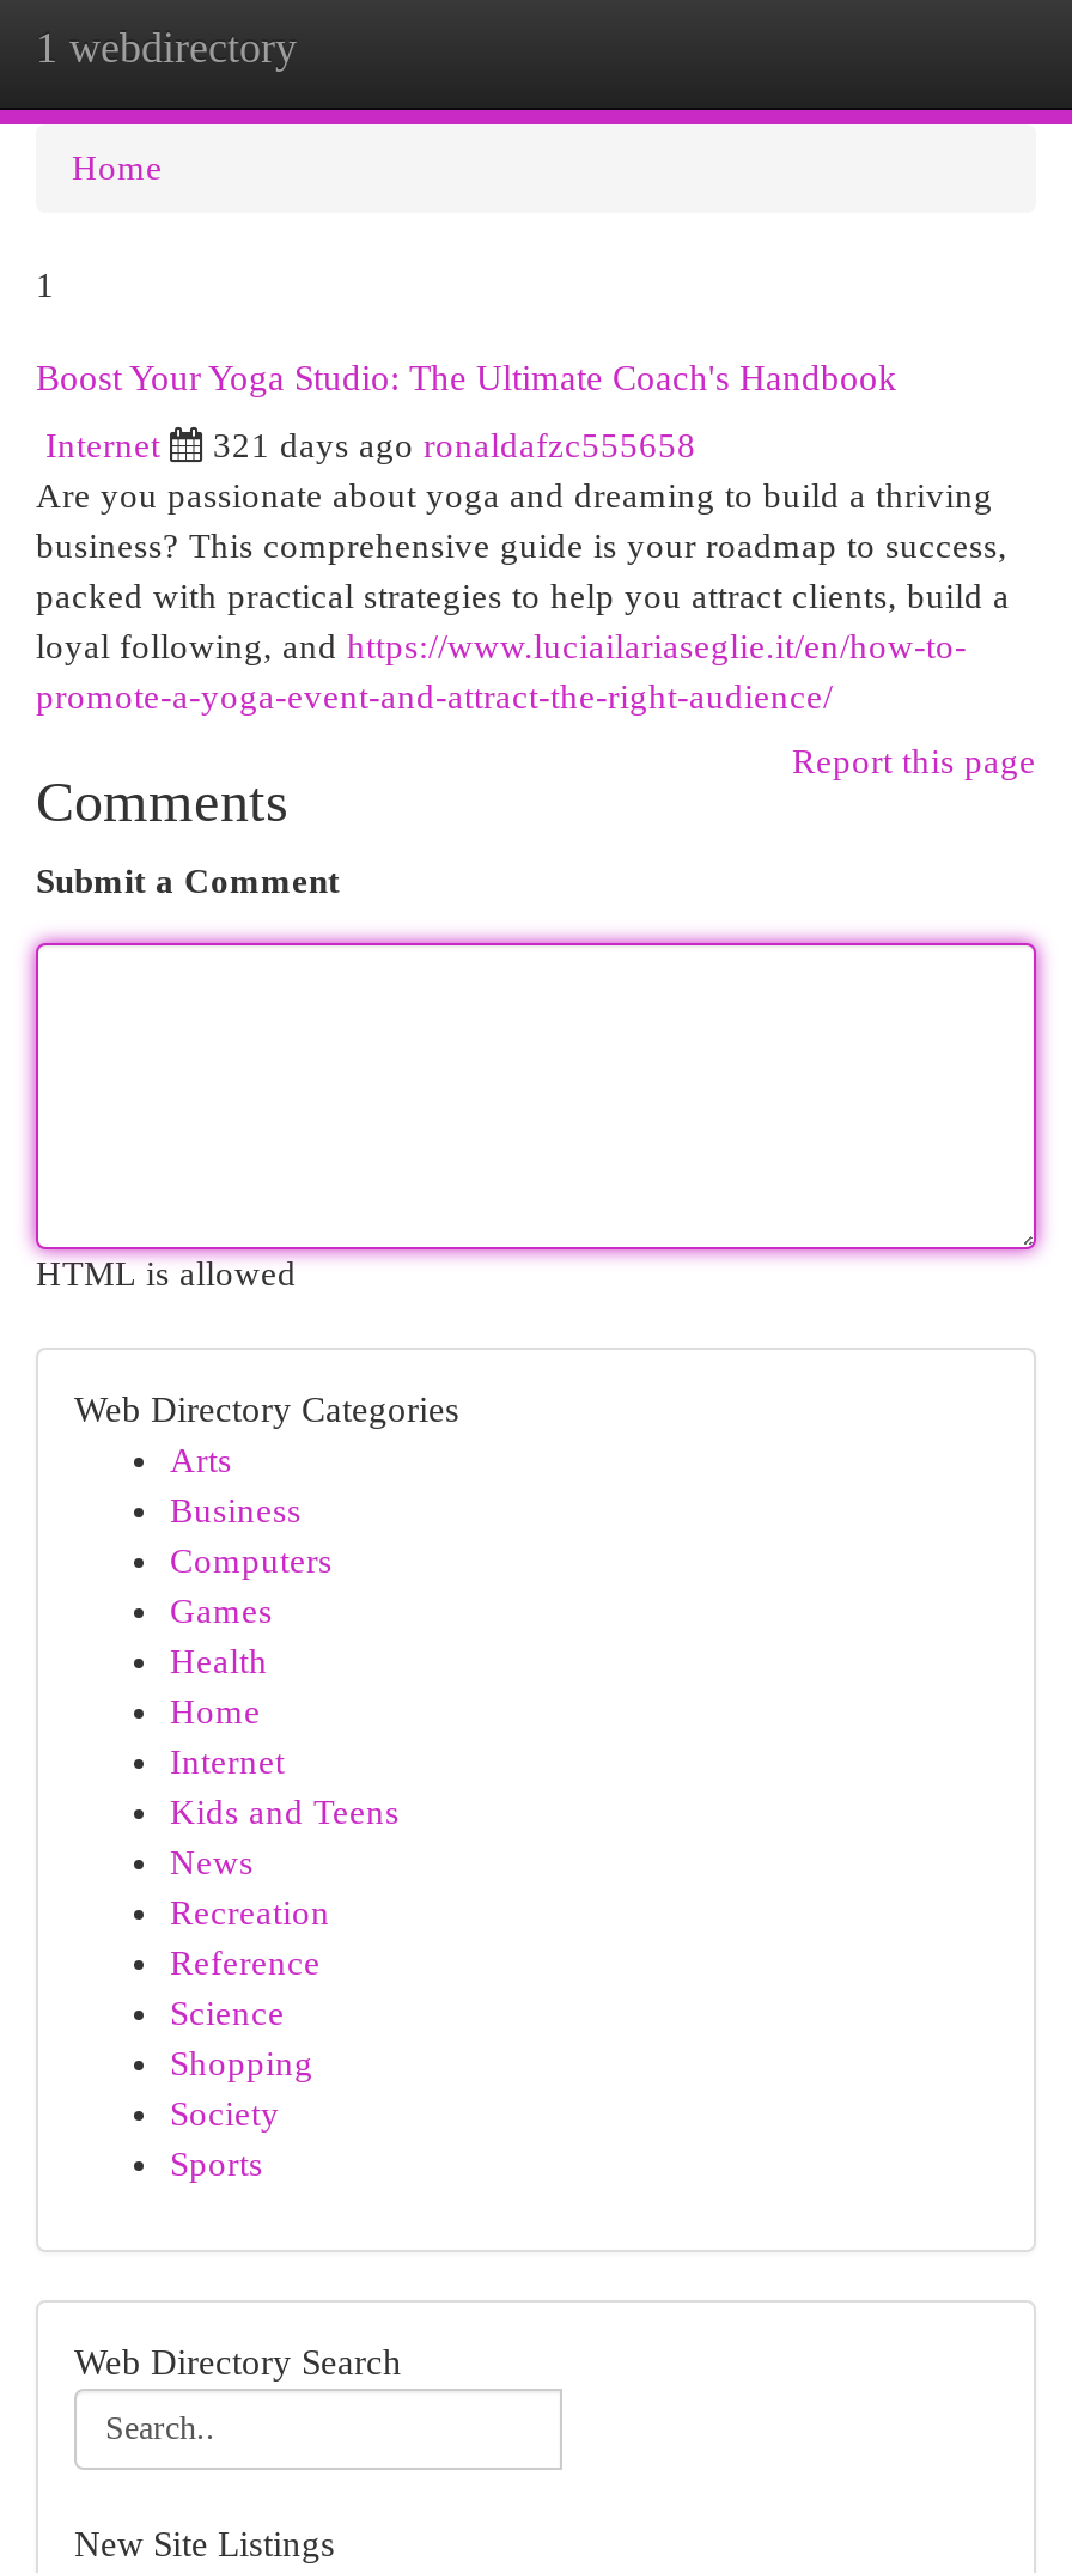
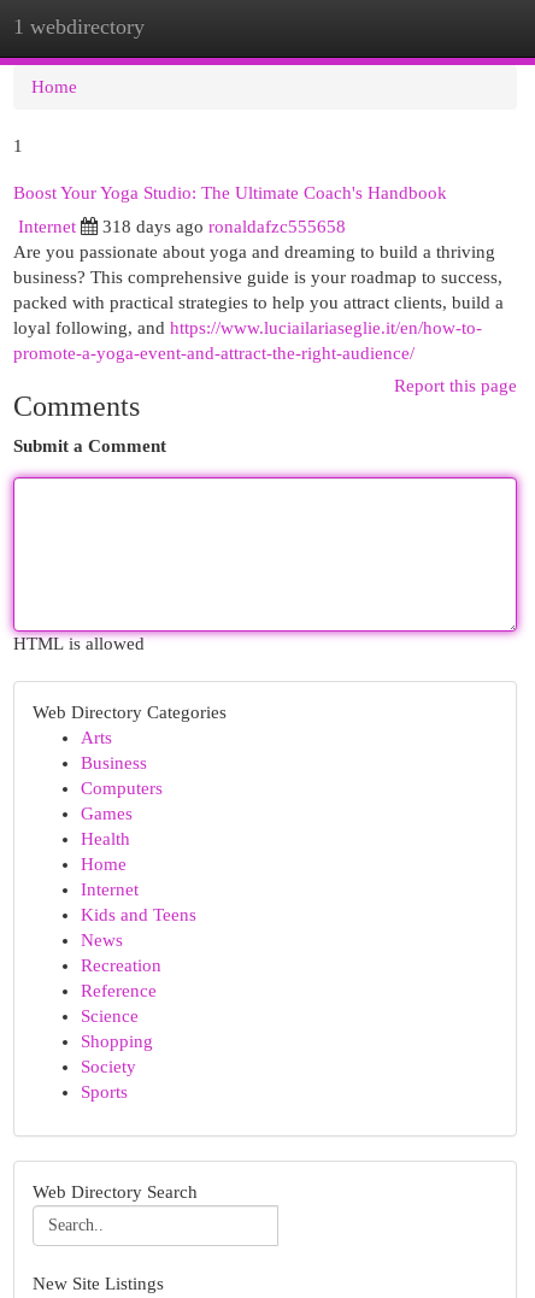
- 321 days ago ronaldafzc555658
+ 318 days ago ronaldafzc555658
